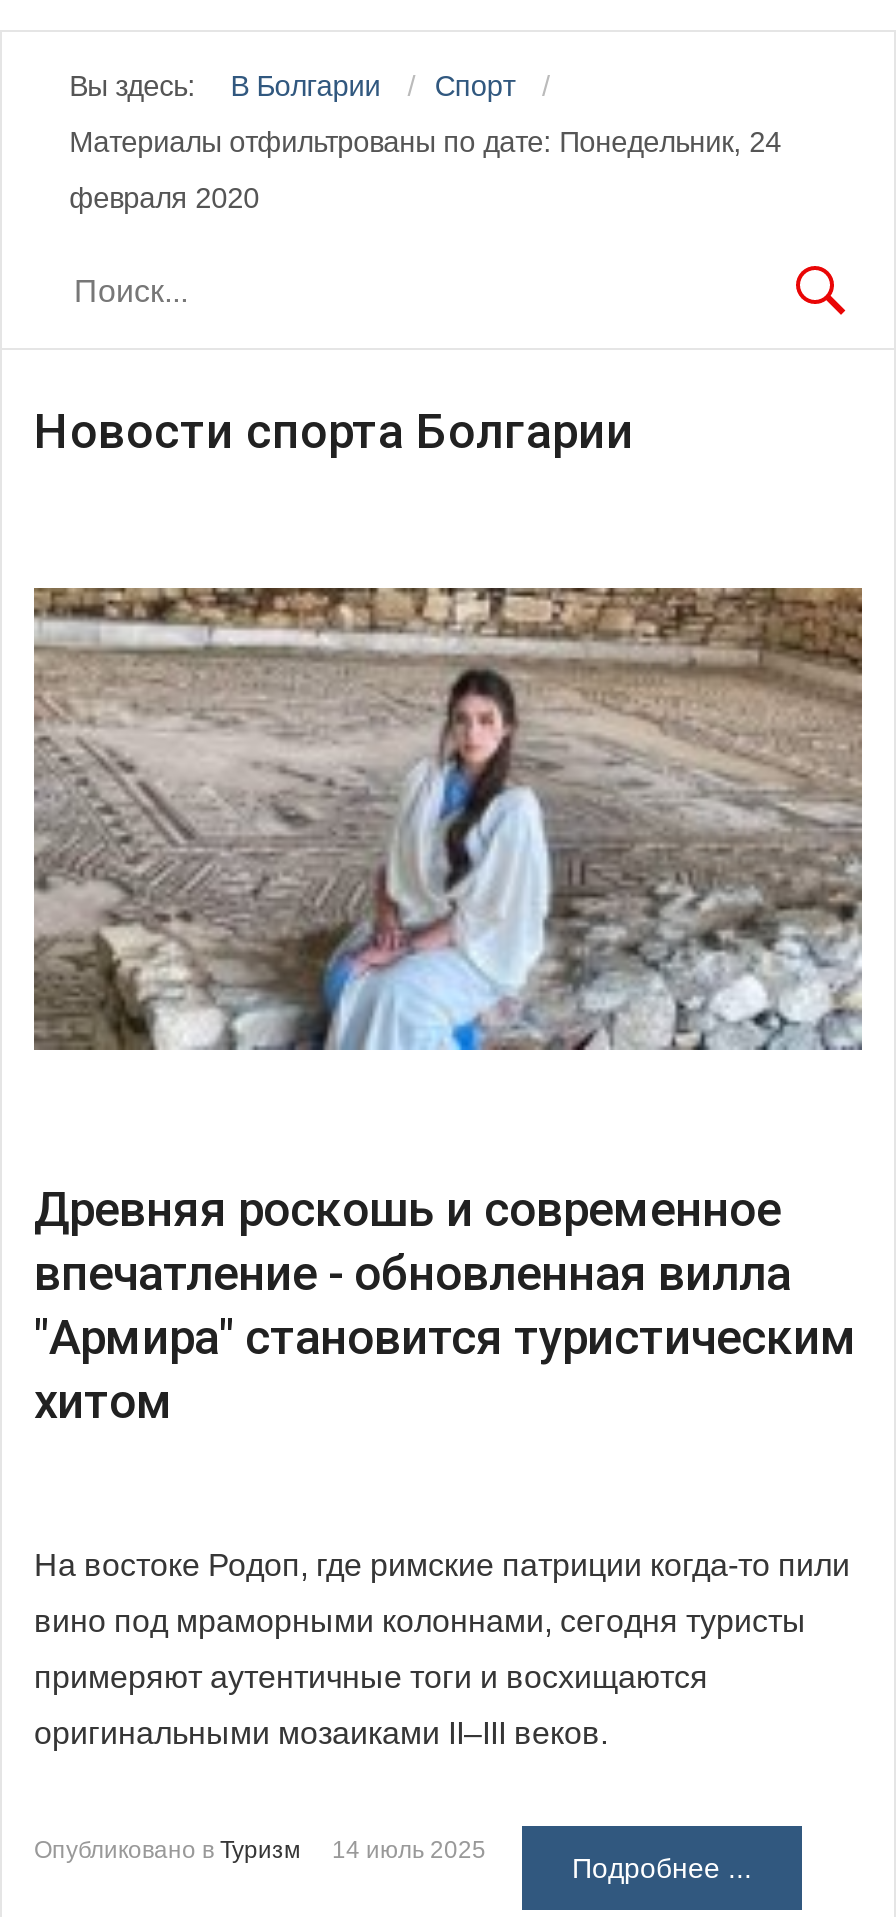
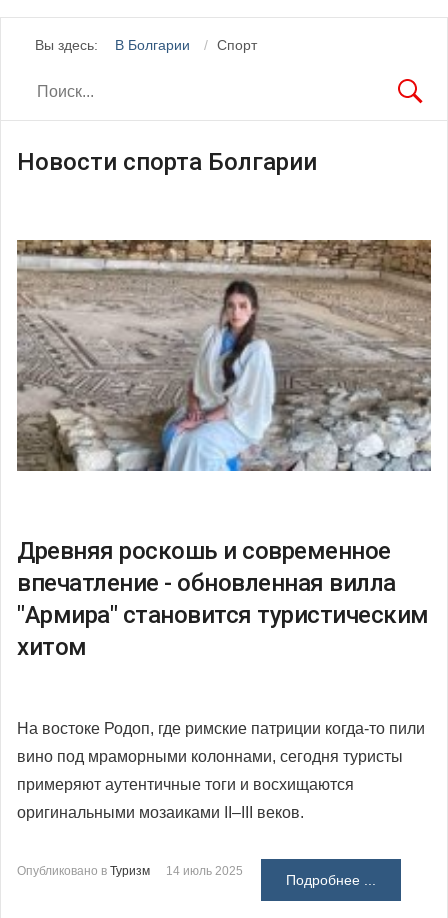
- Материалы отфильтрованы по дате: Понедельник, 24
- февраля 2020
